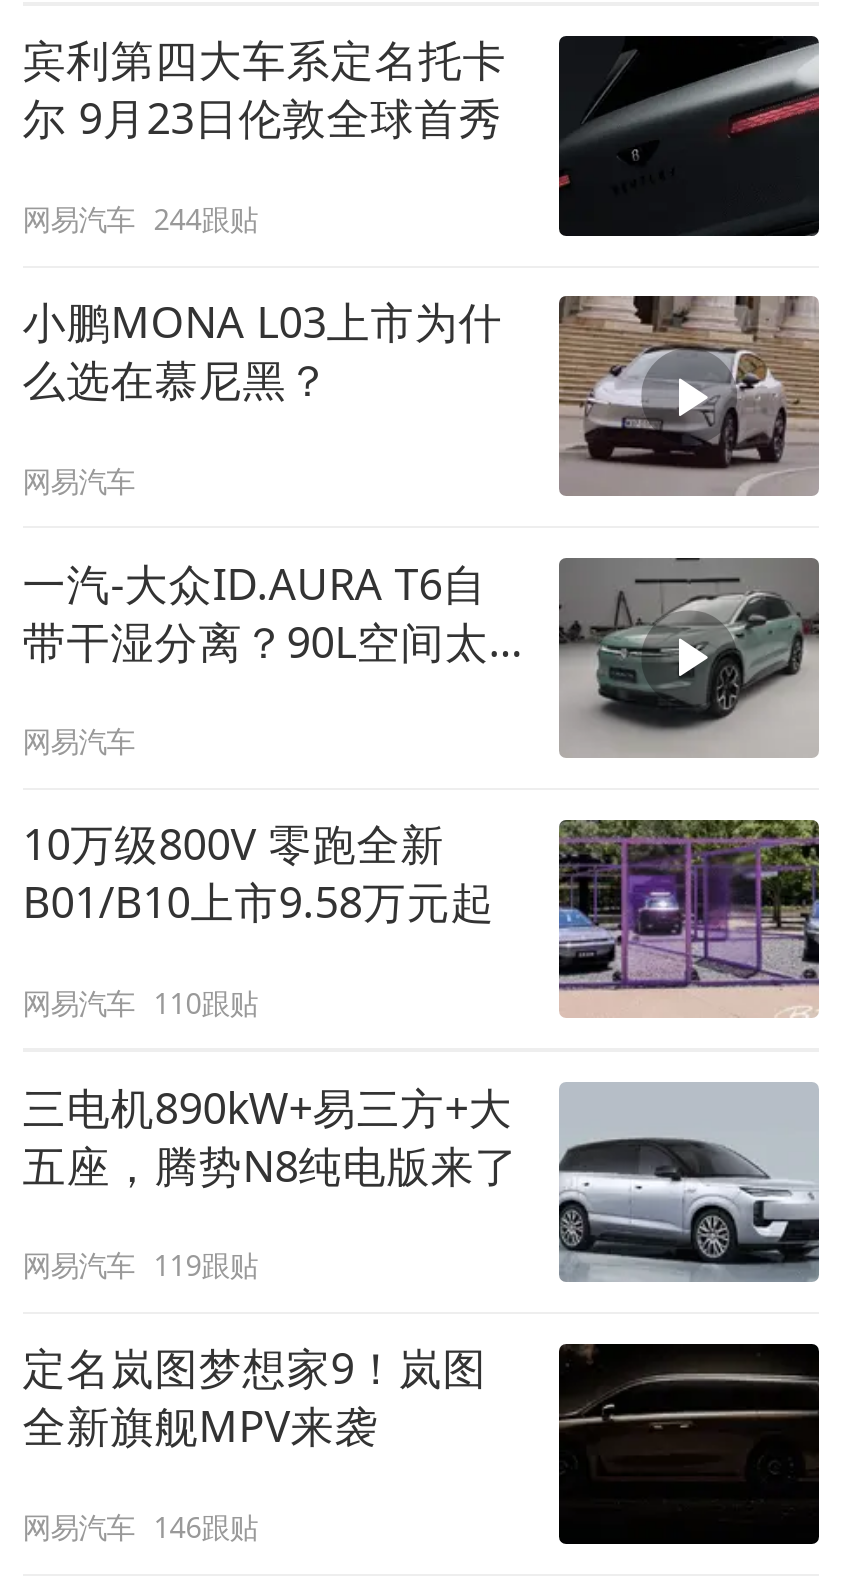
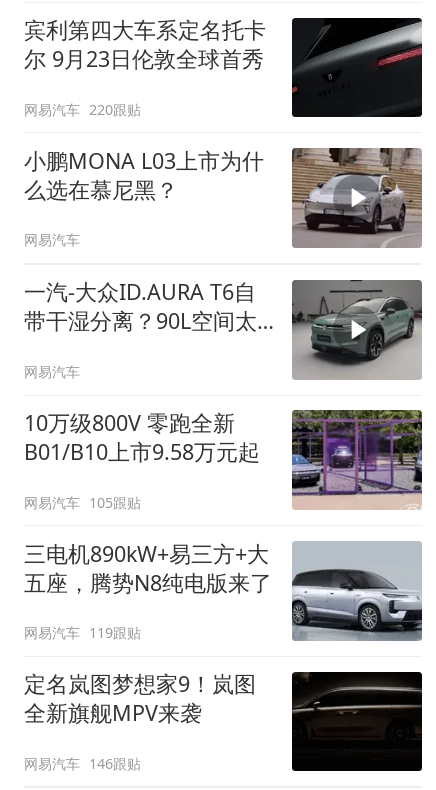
- 网易汽车 244跟贴
+ 网易汽车 220跟贴

- 网易汽车 110跟贴
+ 网易汽车 105跟贴
